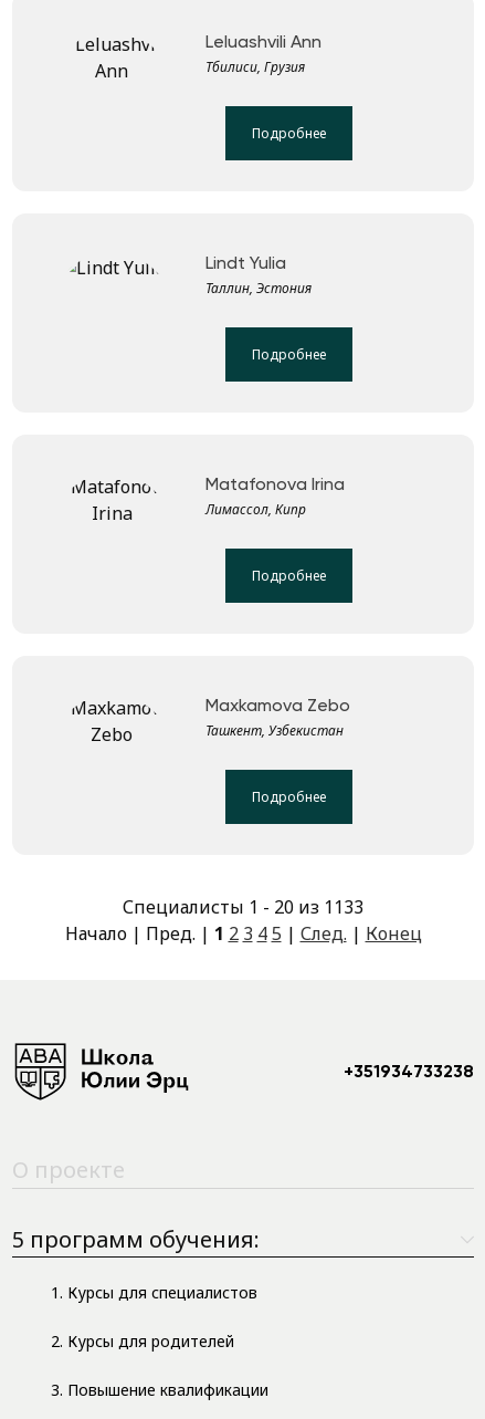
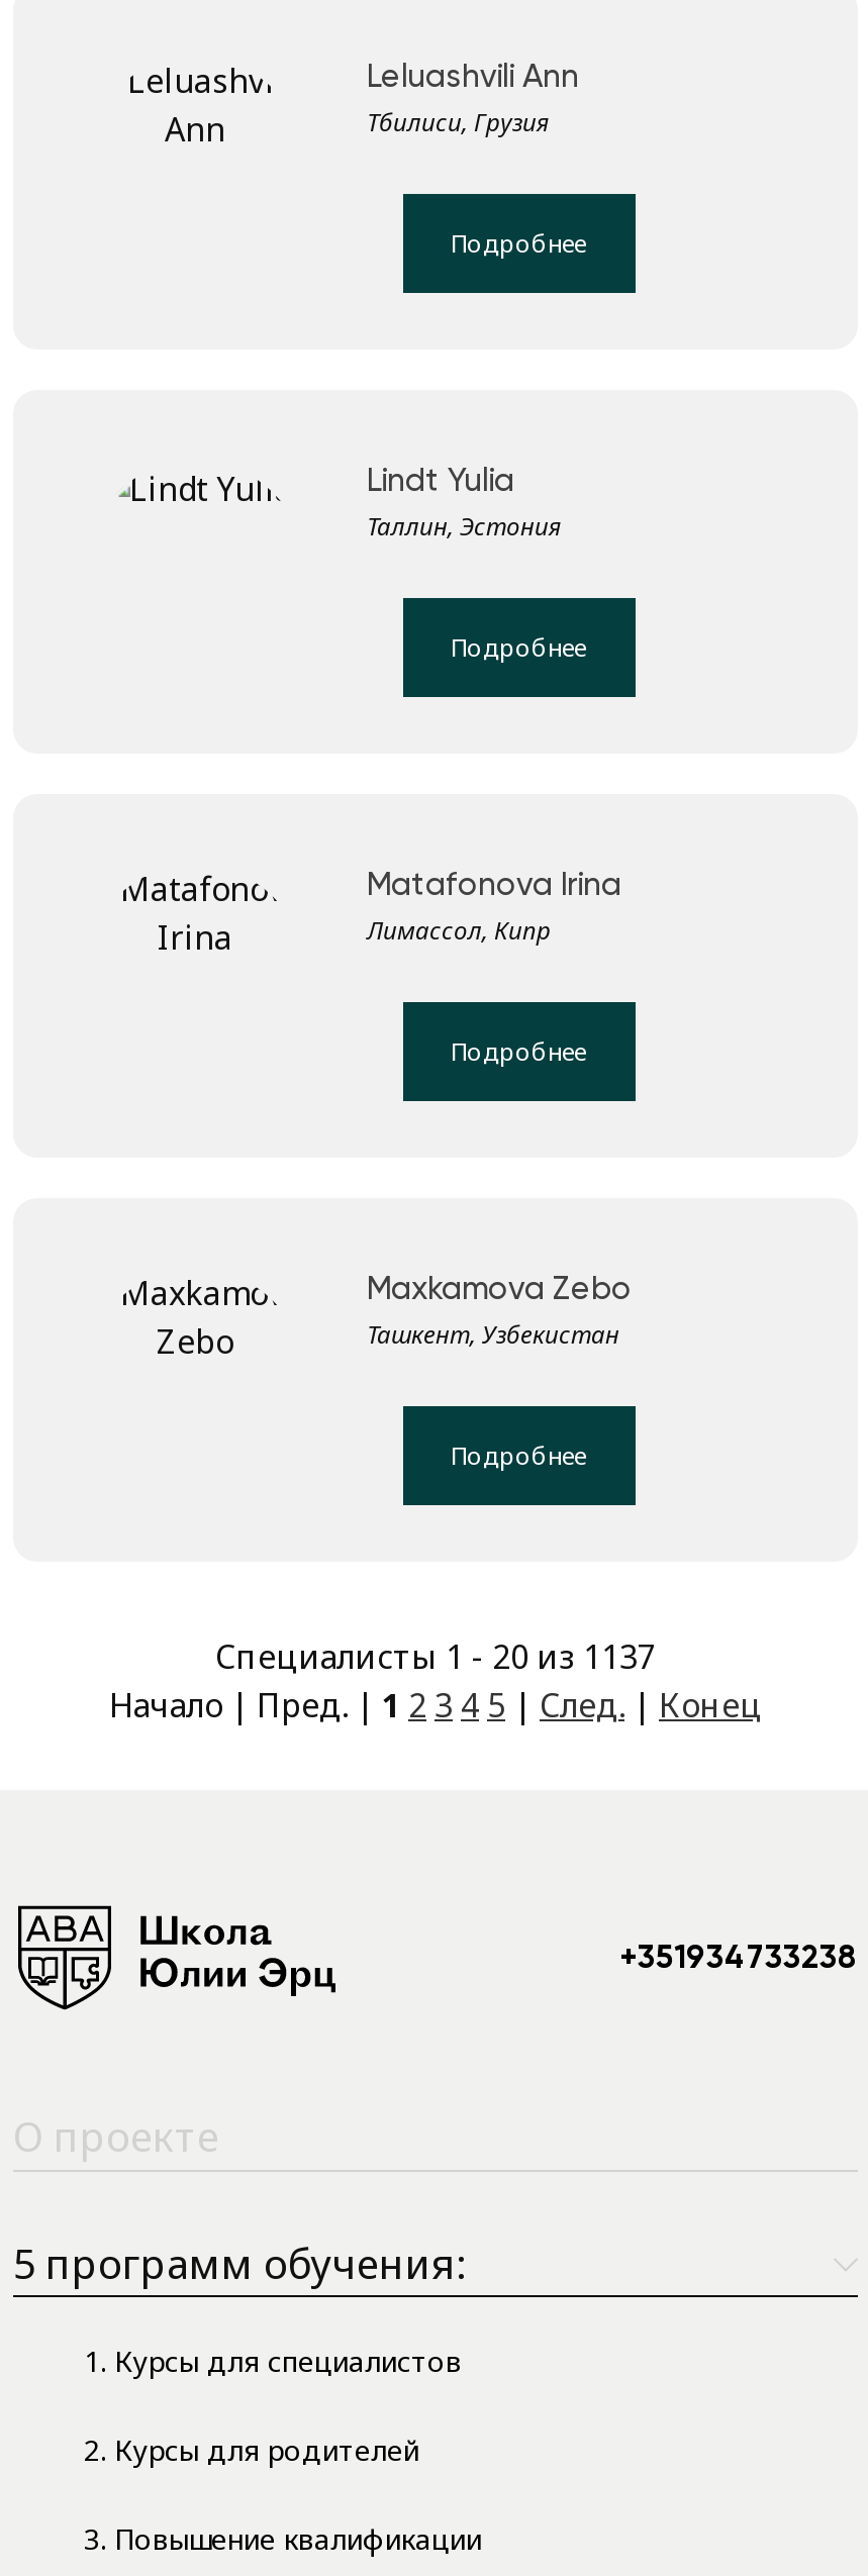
- Специалисты 1 - 20 из 1133
+ Специалисты 1 - 20 из 1137
